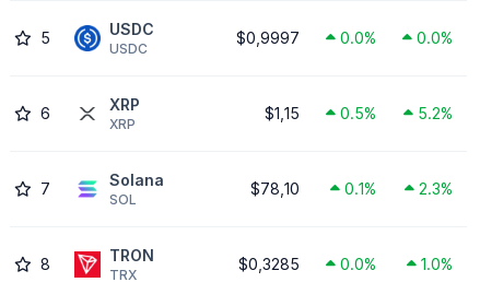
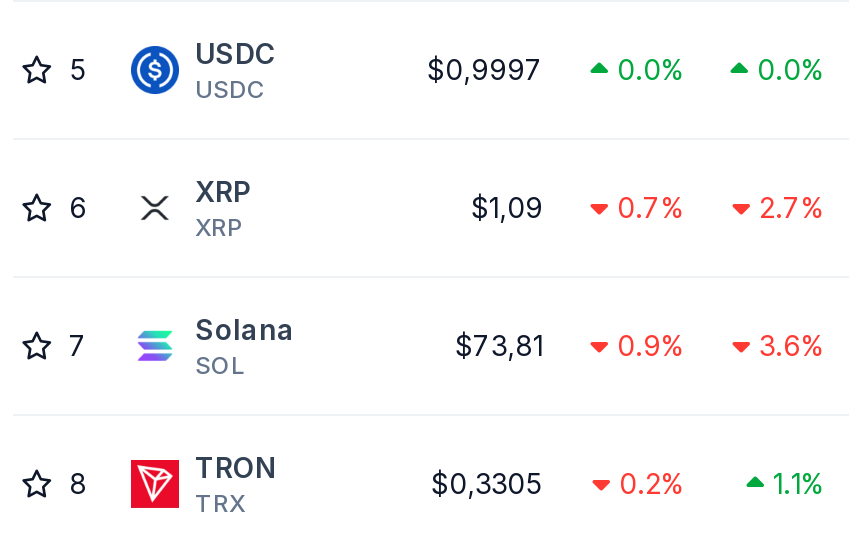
- $1,15
+ $1,09

- 0.5%
+ 0.7%

- 5.2%
+ 2.7%

- $78,10
+ $73,81

- 0.1%
+ 0.9%

- 2.3%
+ 3.6%

- $0,3285
+ $0,3305

- 0.0%
+ 0.2%

- 1.0%
+ 1.1%
